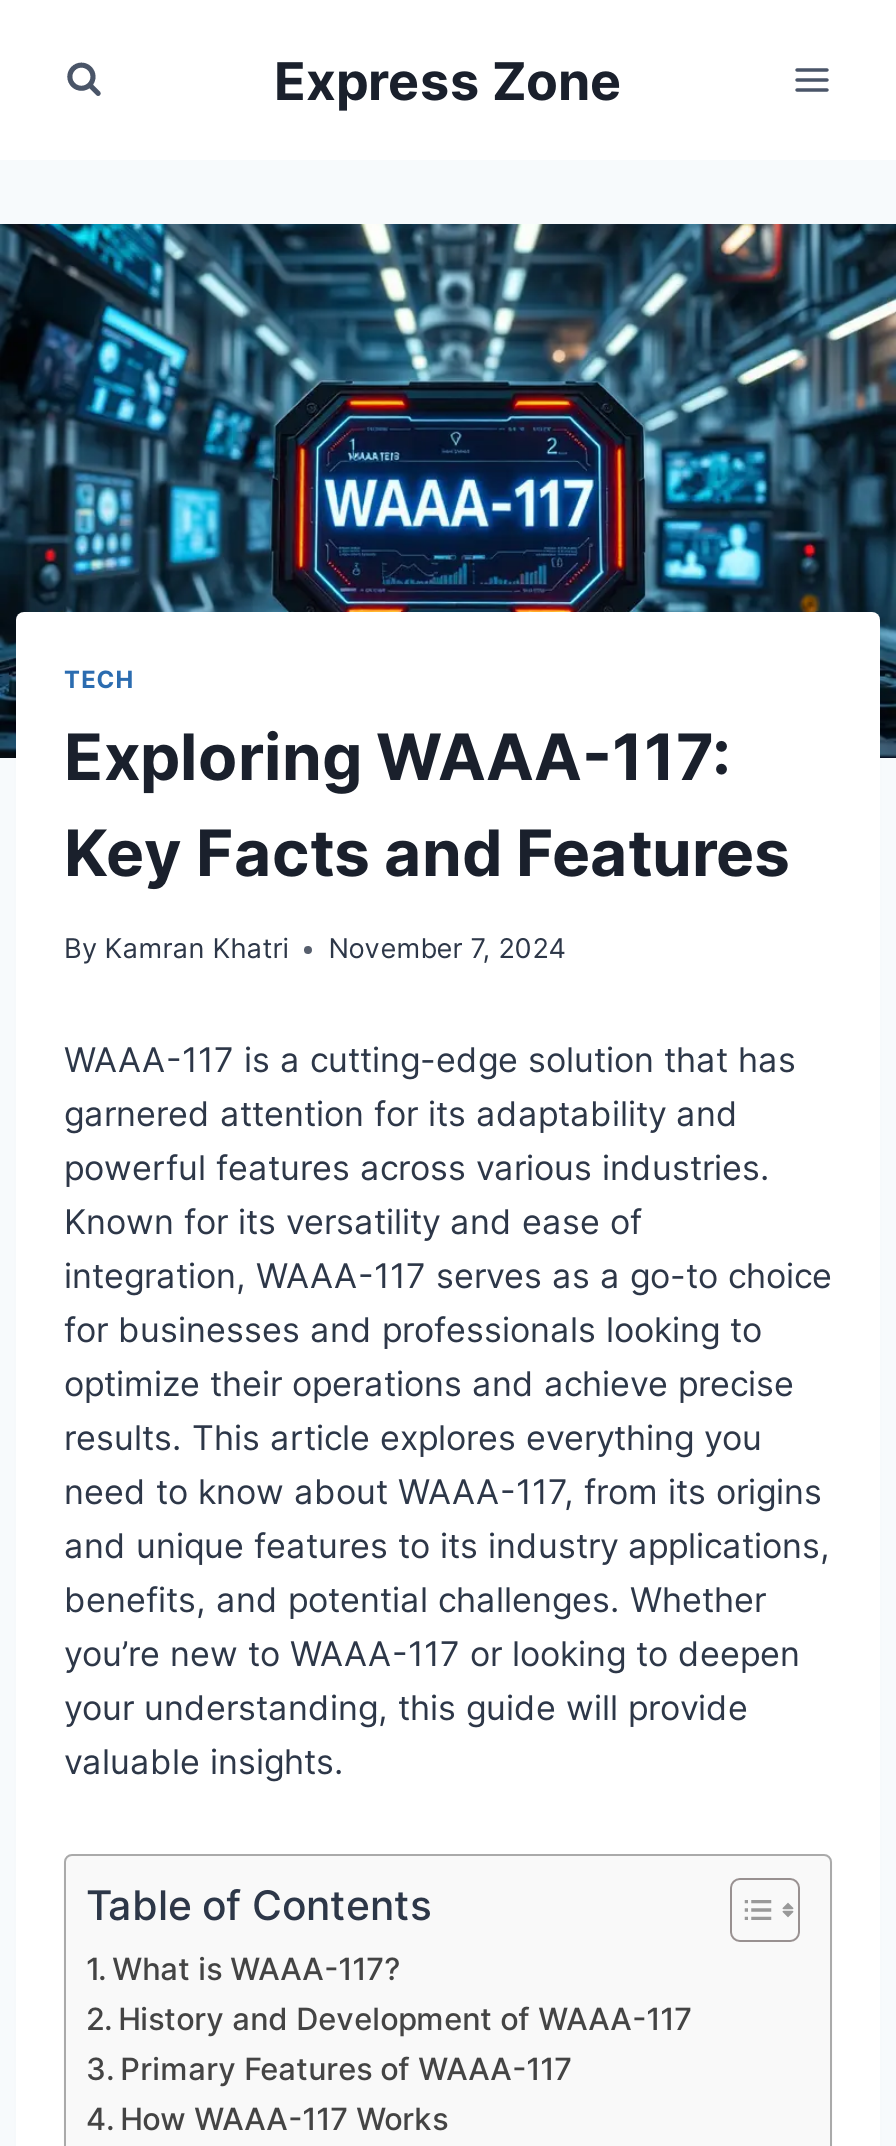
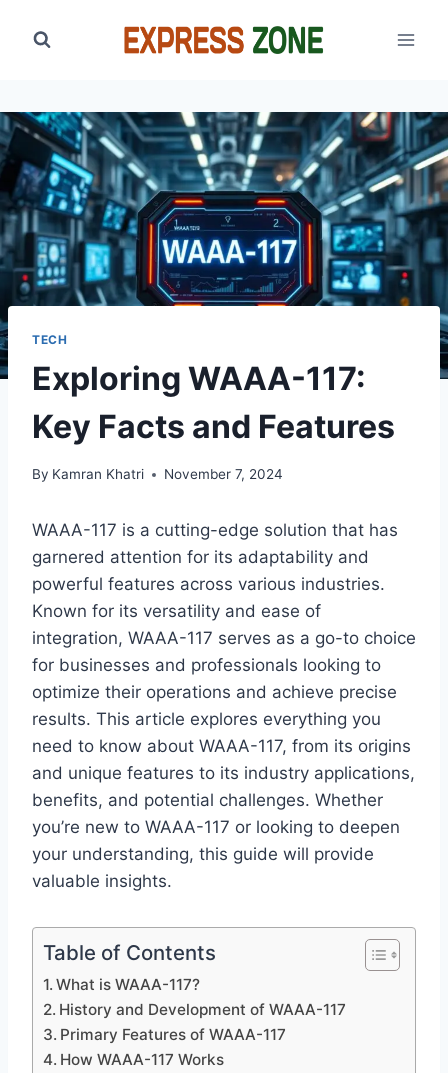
- Express Zone
